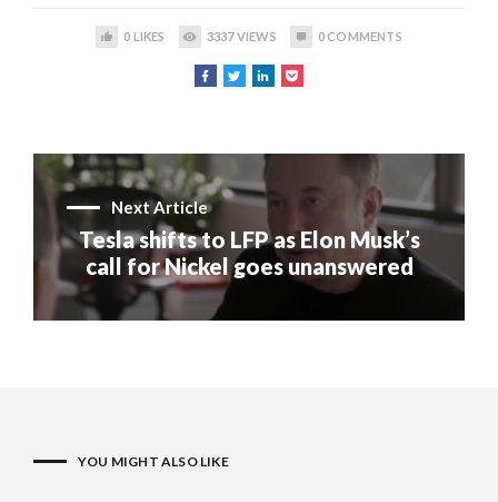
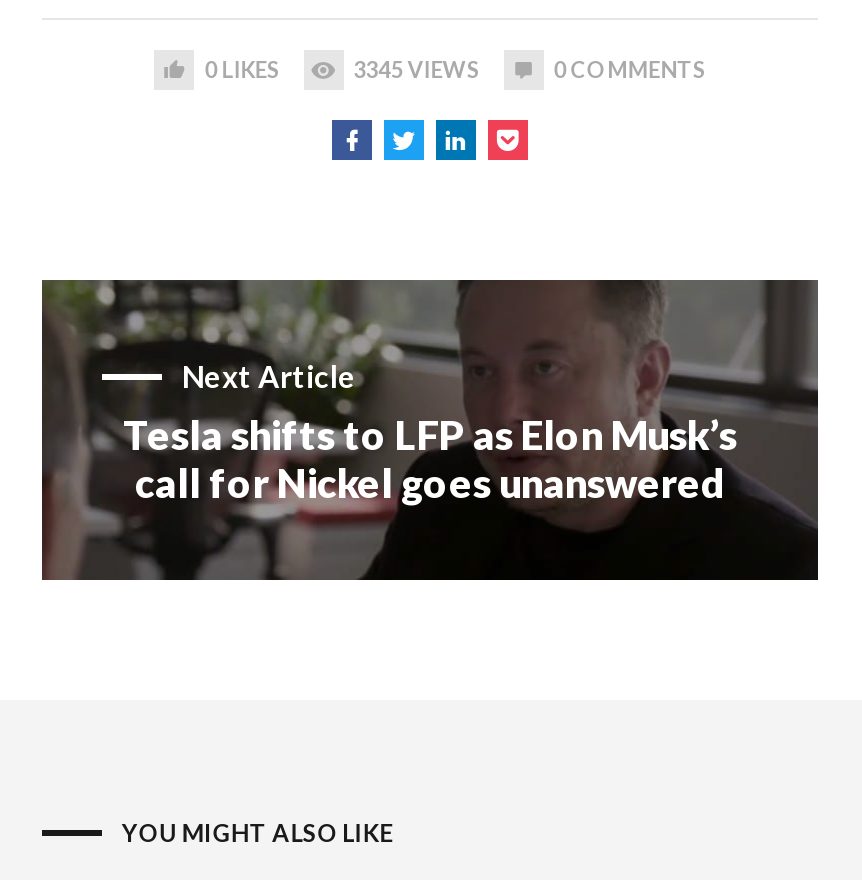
- 3337 VIEWS
+ 3345 VIEWS
